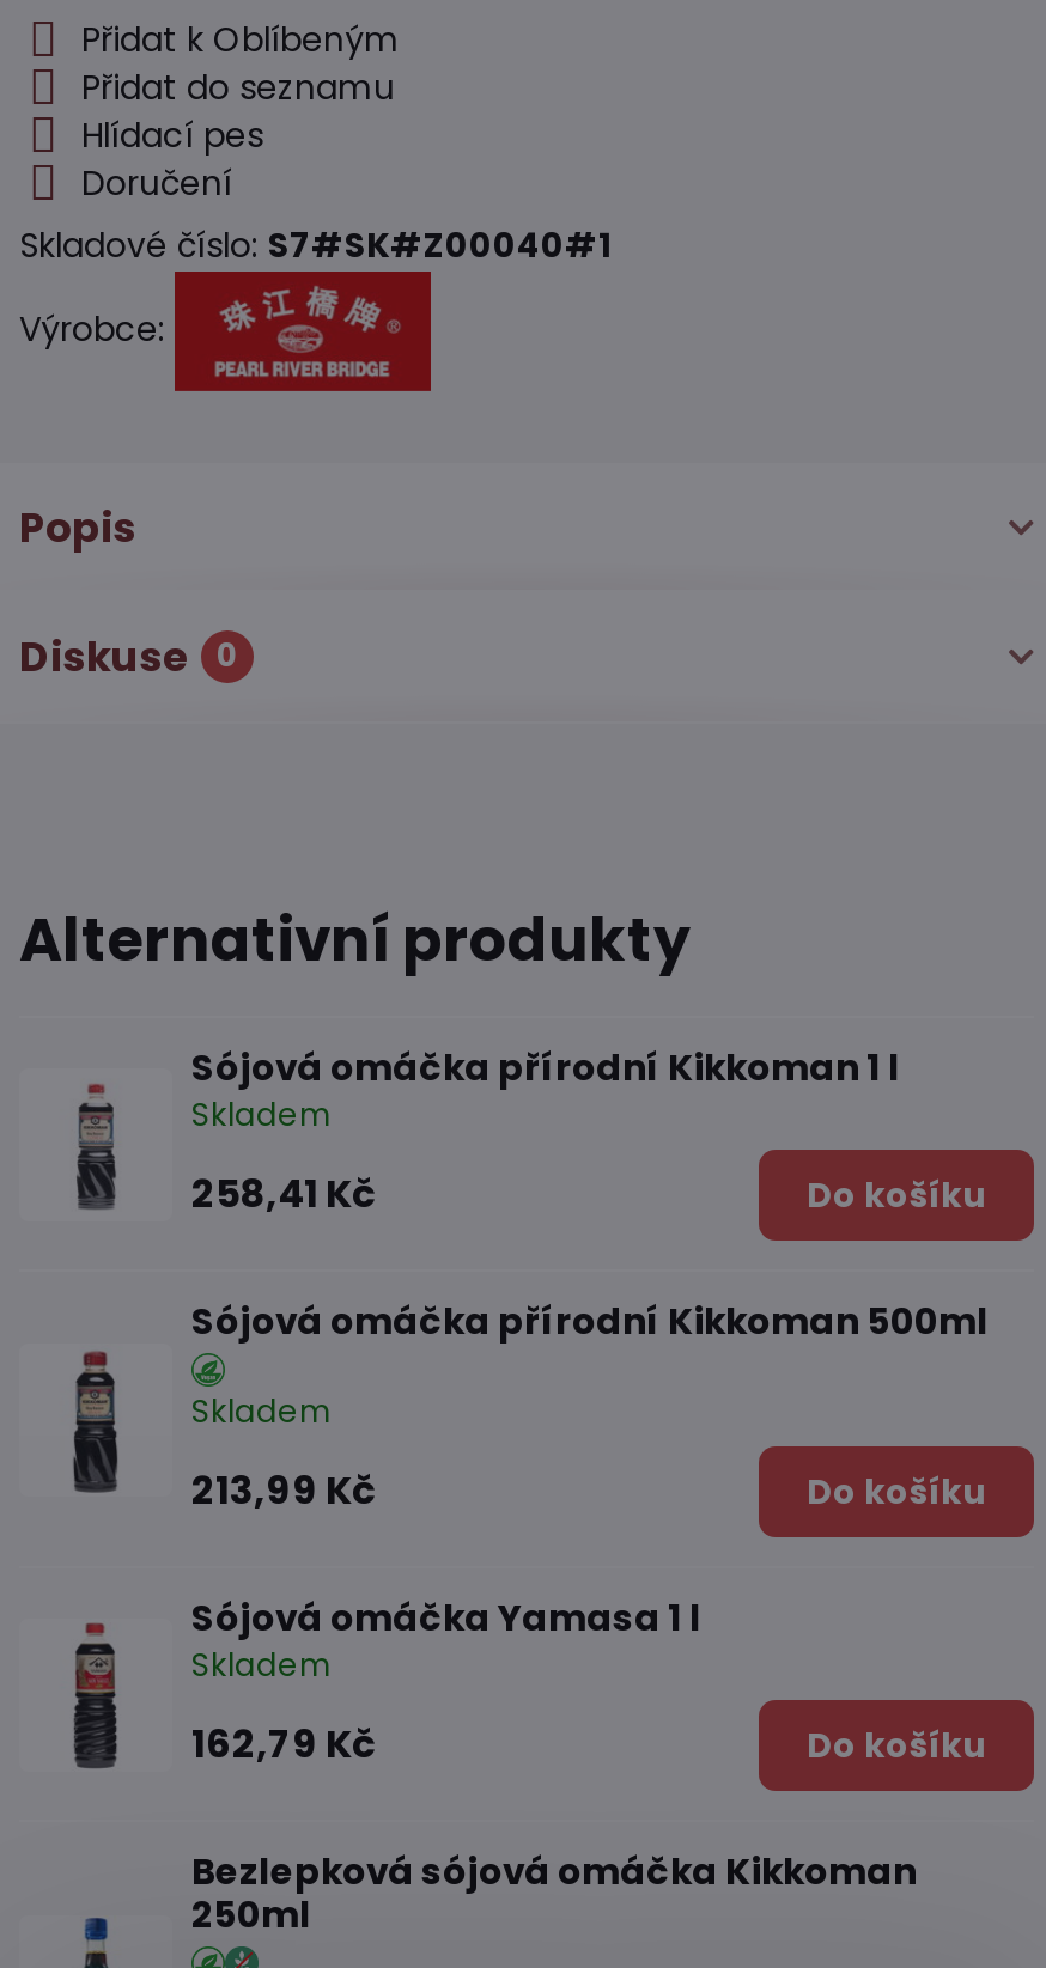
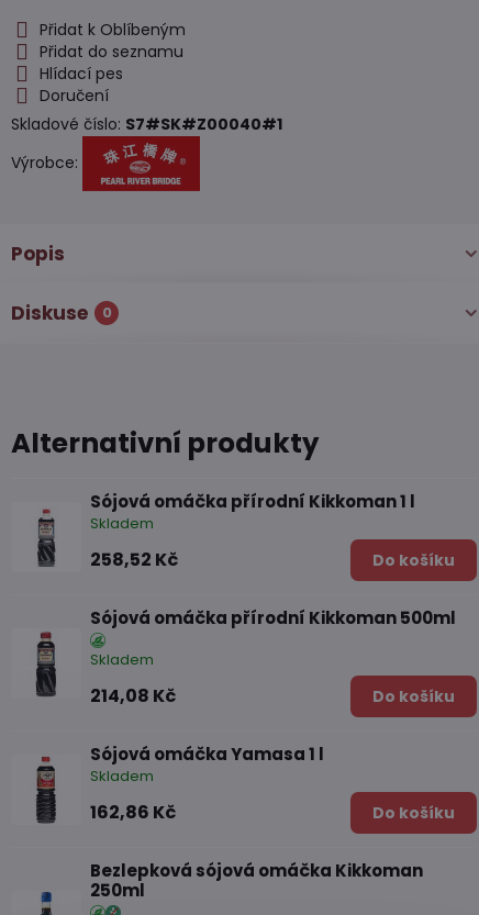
- 258,41 Kč
+ 258,52 Kč

- 213,99 Kč
+ 214,08 Kč

- 162,79 Kč
+ 162,86 Kč
